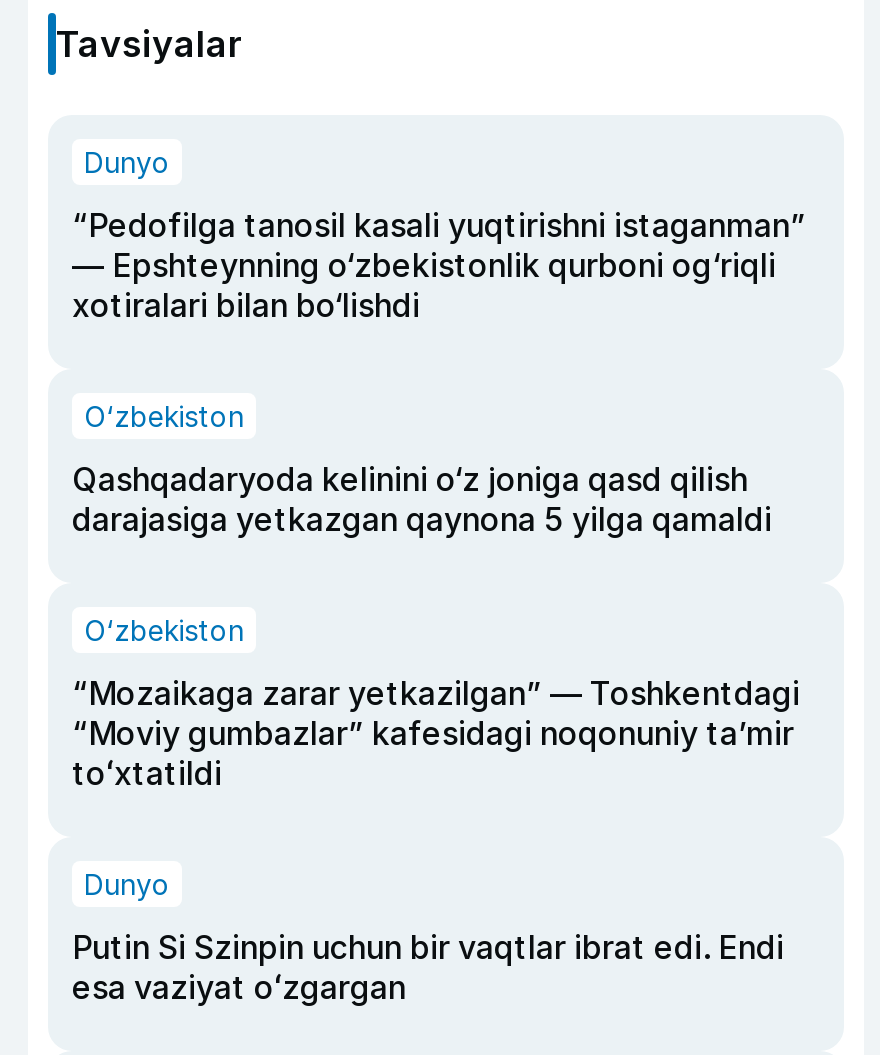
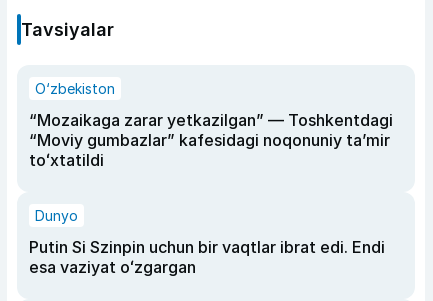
- Dunyo
- “Pedofilga tanosil kasali yuqtirishni istaganman”
- — Epshteynning o‘zbekistonlik qurboni og‘riqli
- xotiralari bilan bo‘lishdi
- O‘zbekiston
- Qashqadaryoda kelinini o‘z joniga qasd qilish
- darajasiga yetkazgan qaynona 5 yilga qamaldi
